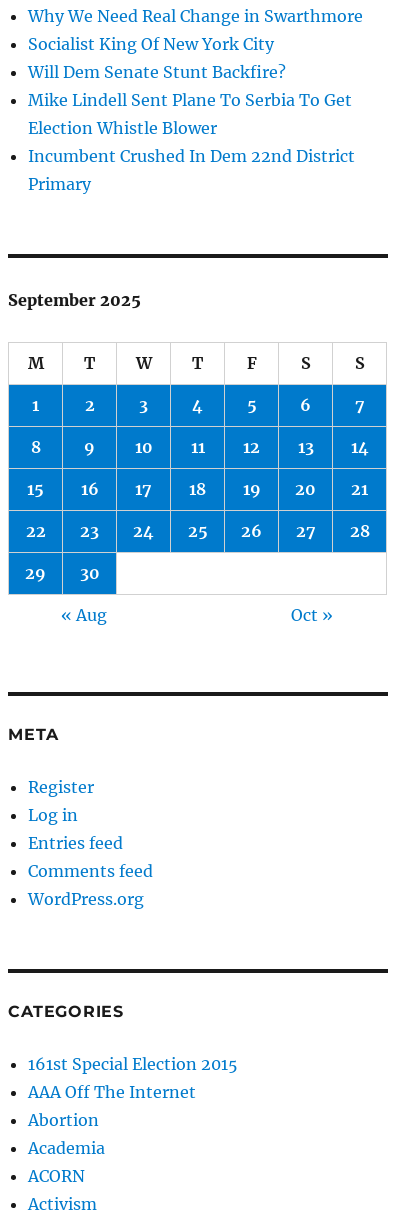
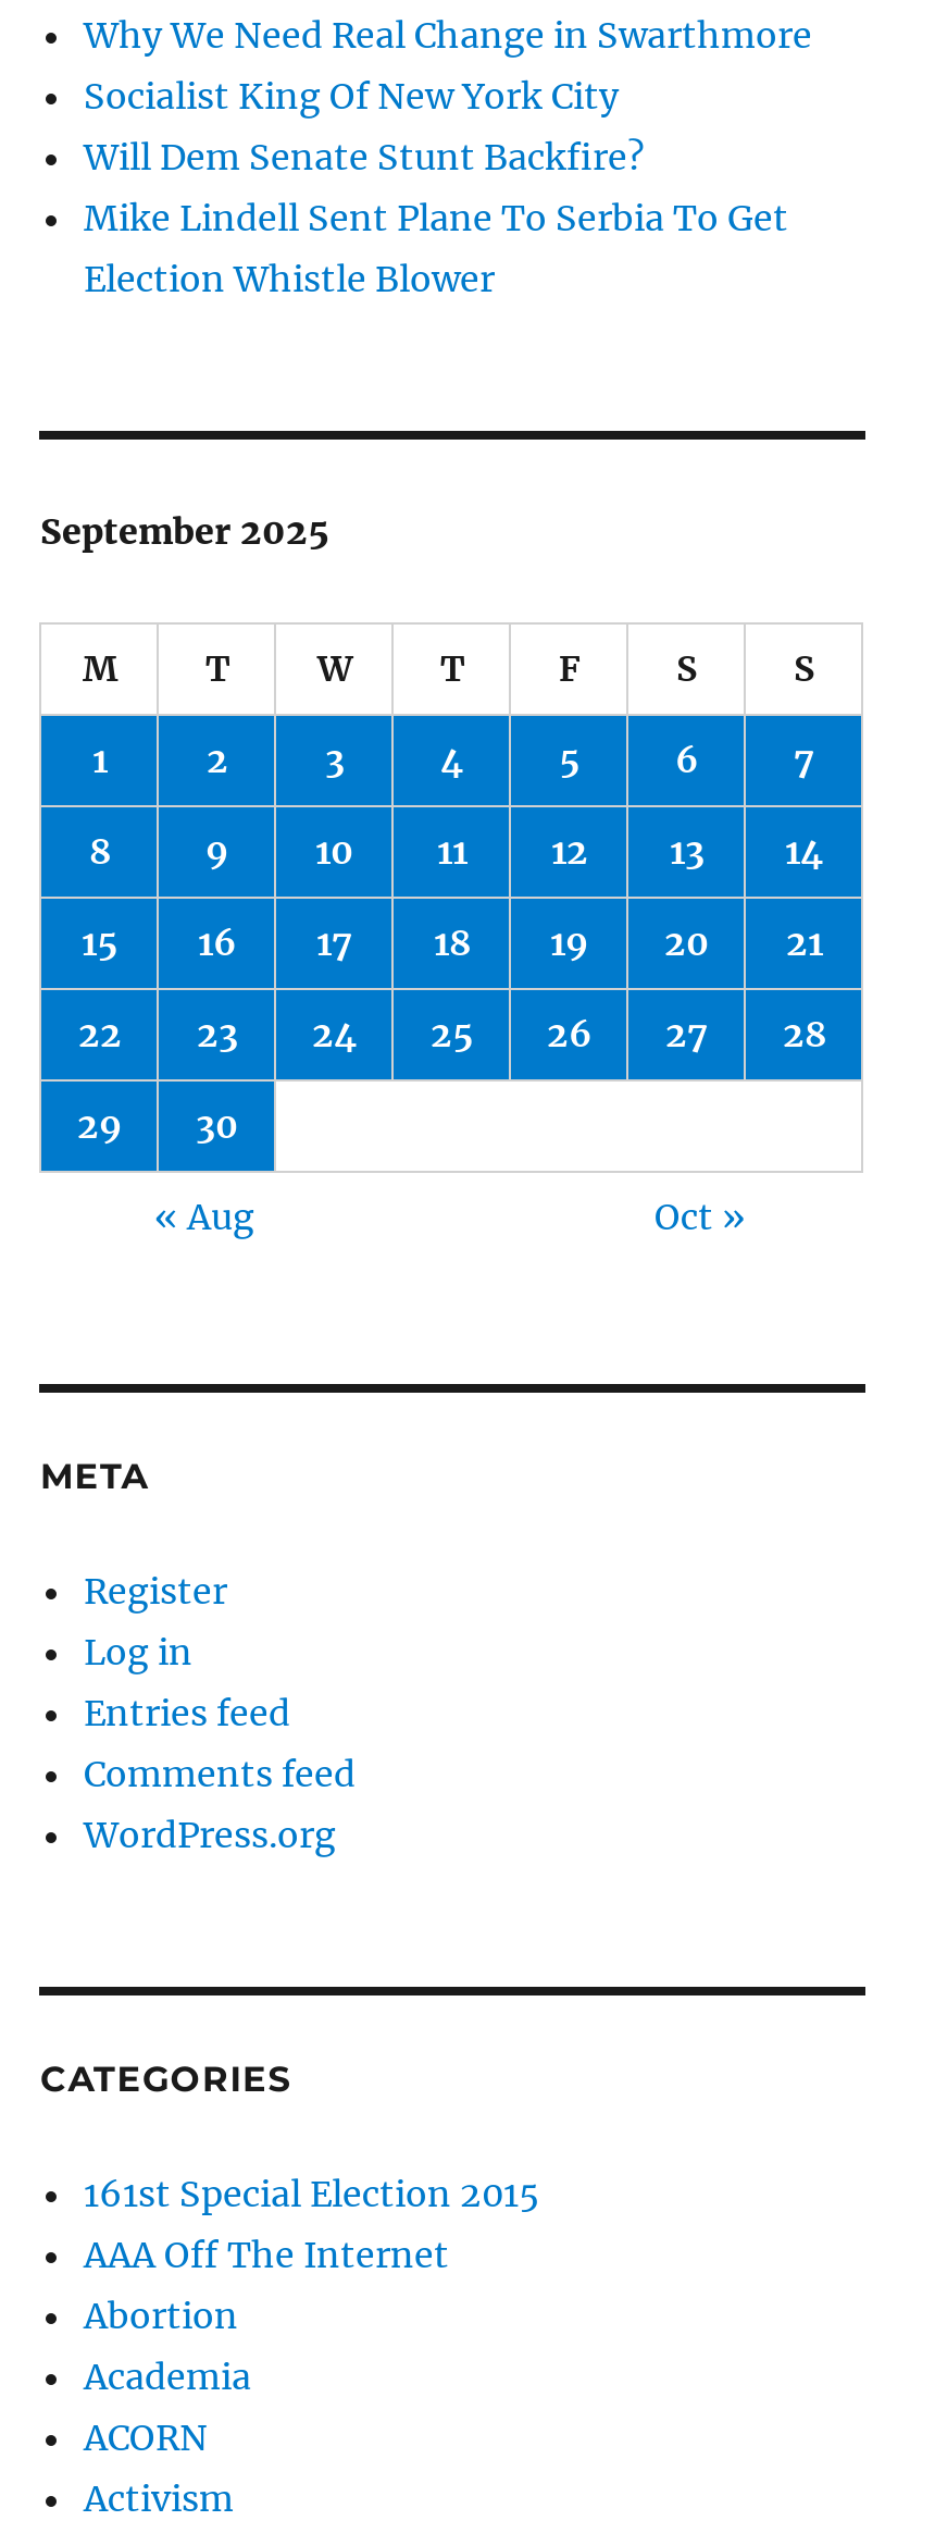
- Incumbent Crushed In Dem 22nd District
- Primary
